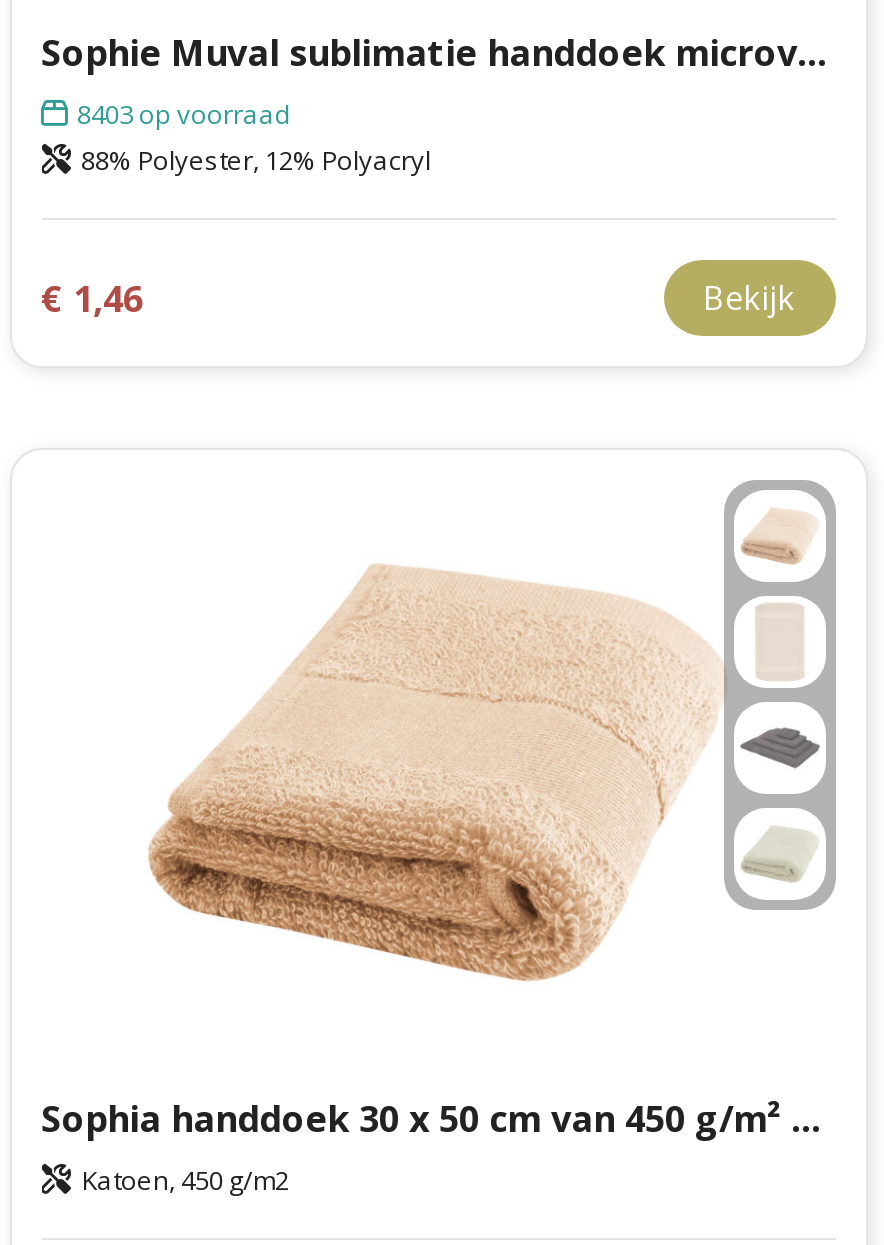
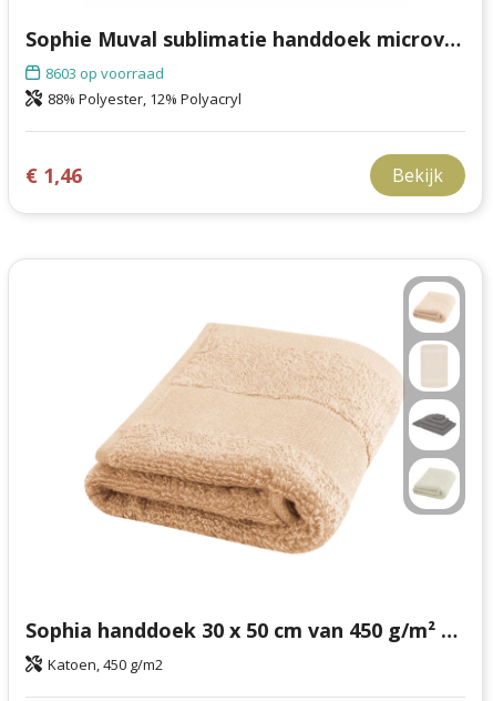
- 8403 op voorraad
+ 8603 op voorraad
